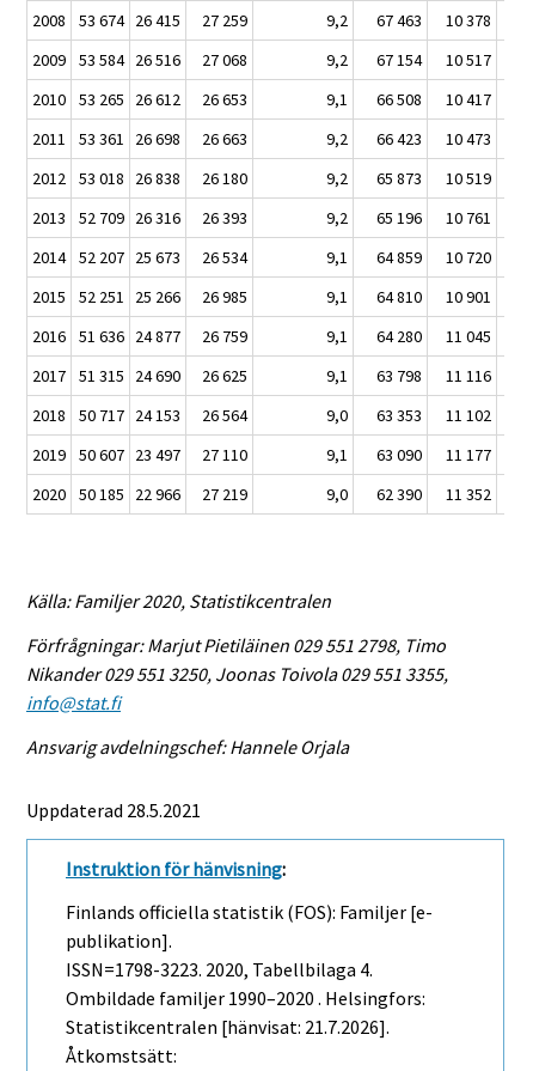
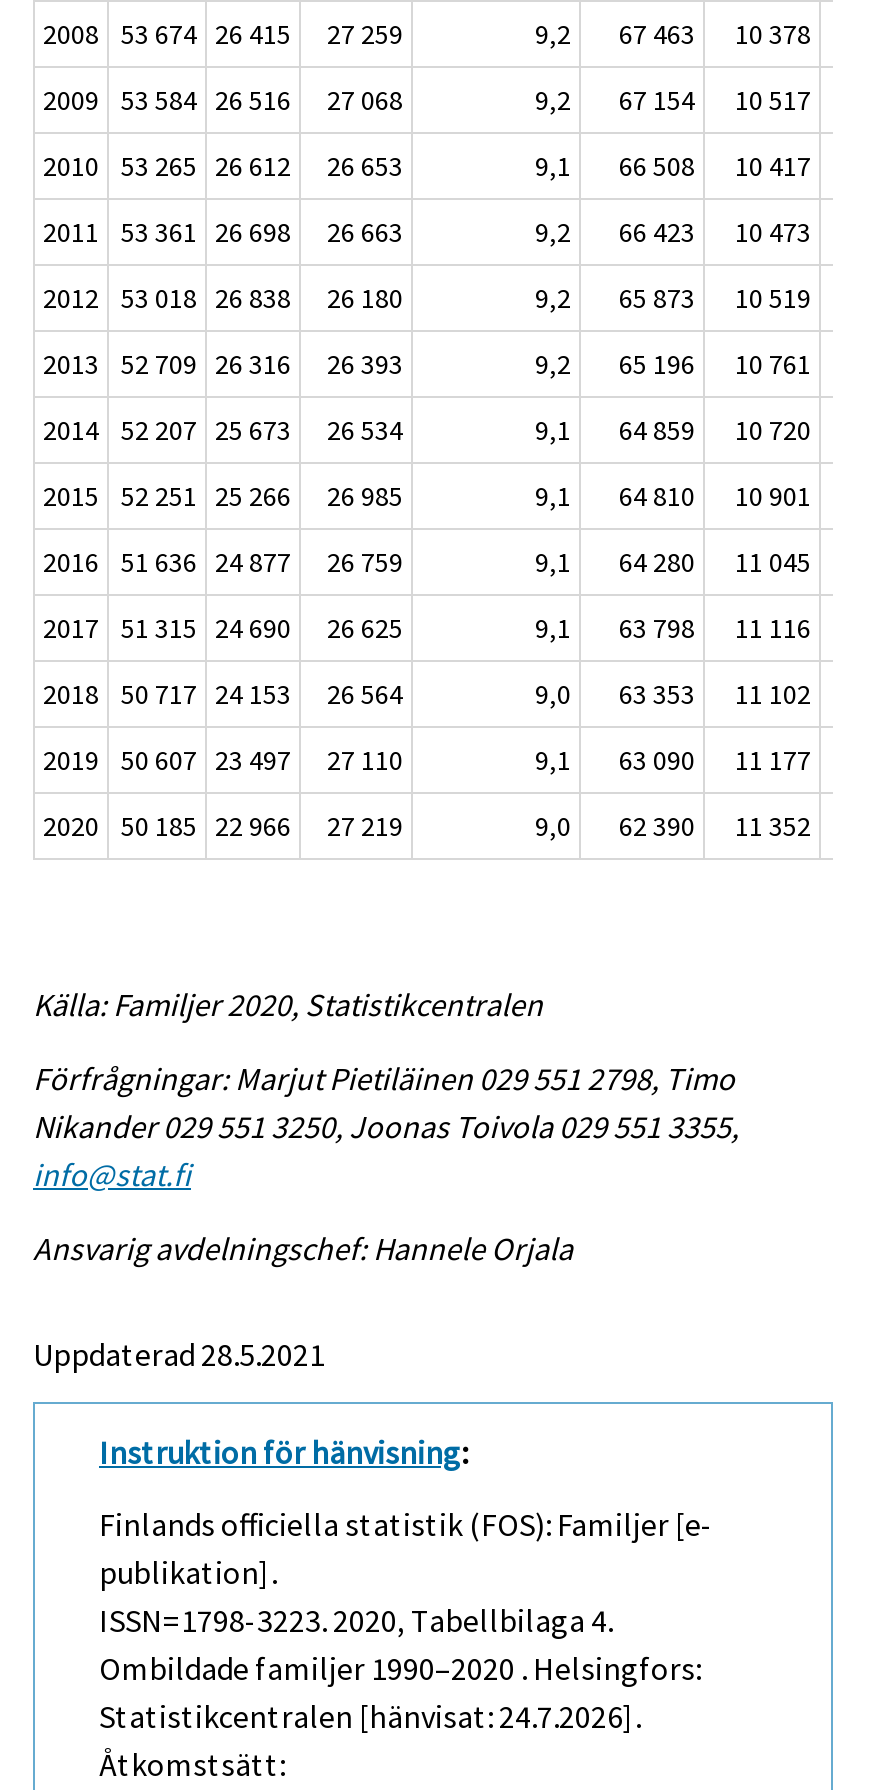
- Statistikcentralen [hänvisat: 21.7.2026].
+ Statistikcentralen [hänvisat: 24.7.2026].
